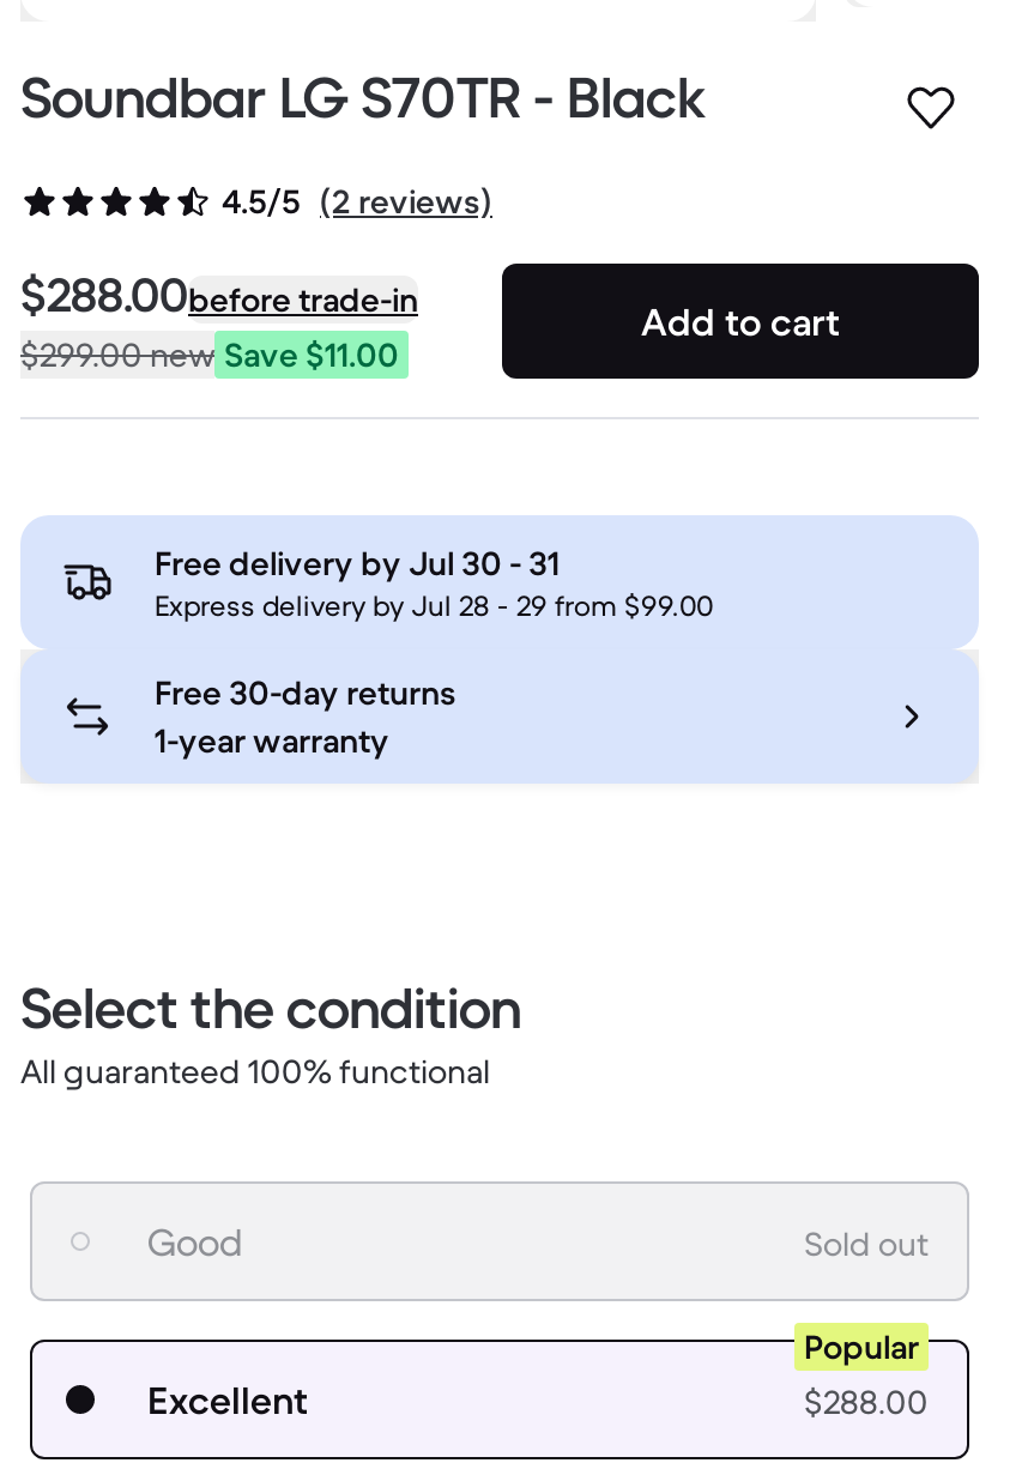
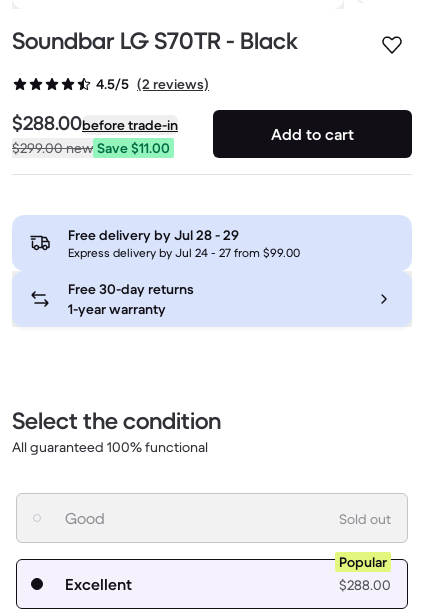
- Free delivery by Jul 30 - 31
+ Free delivery by Jul 28 - 29

- Express delivery by Jul 28 - 29 from $99.00
+ Express delivery by Jul 24 - 27 from $99.00
